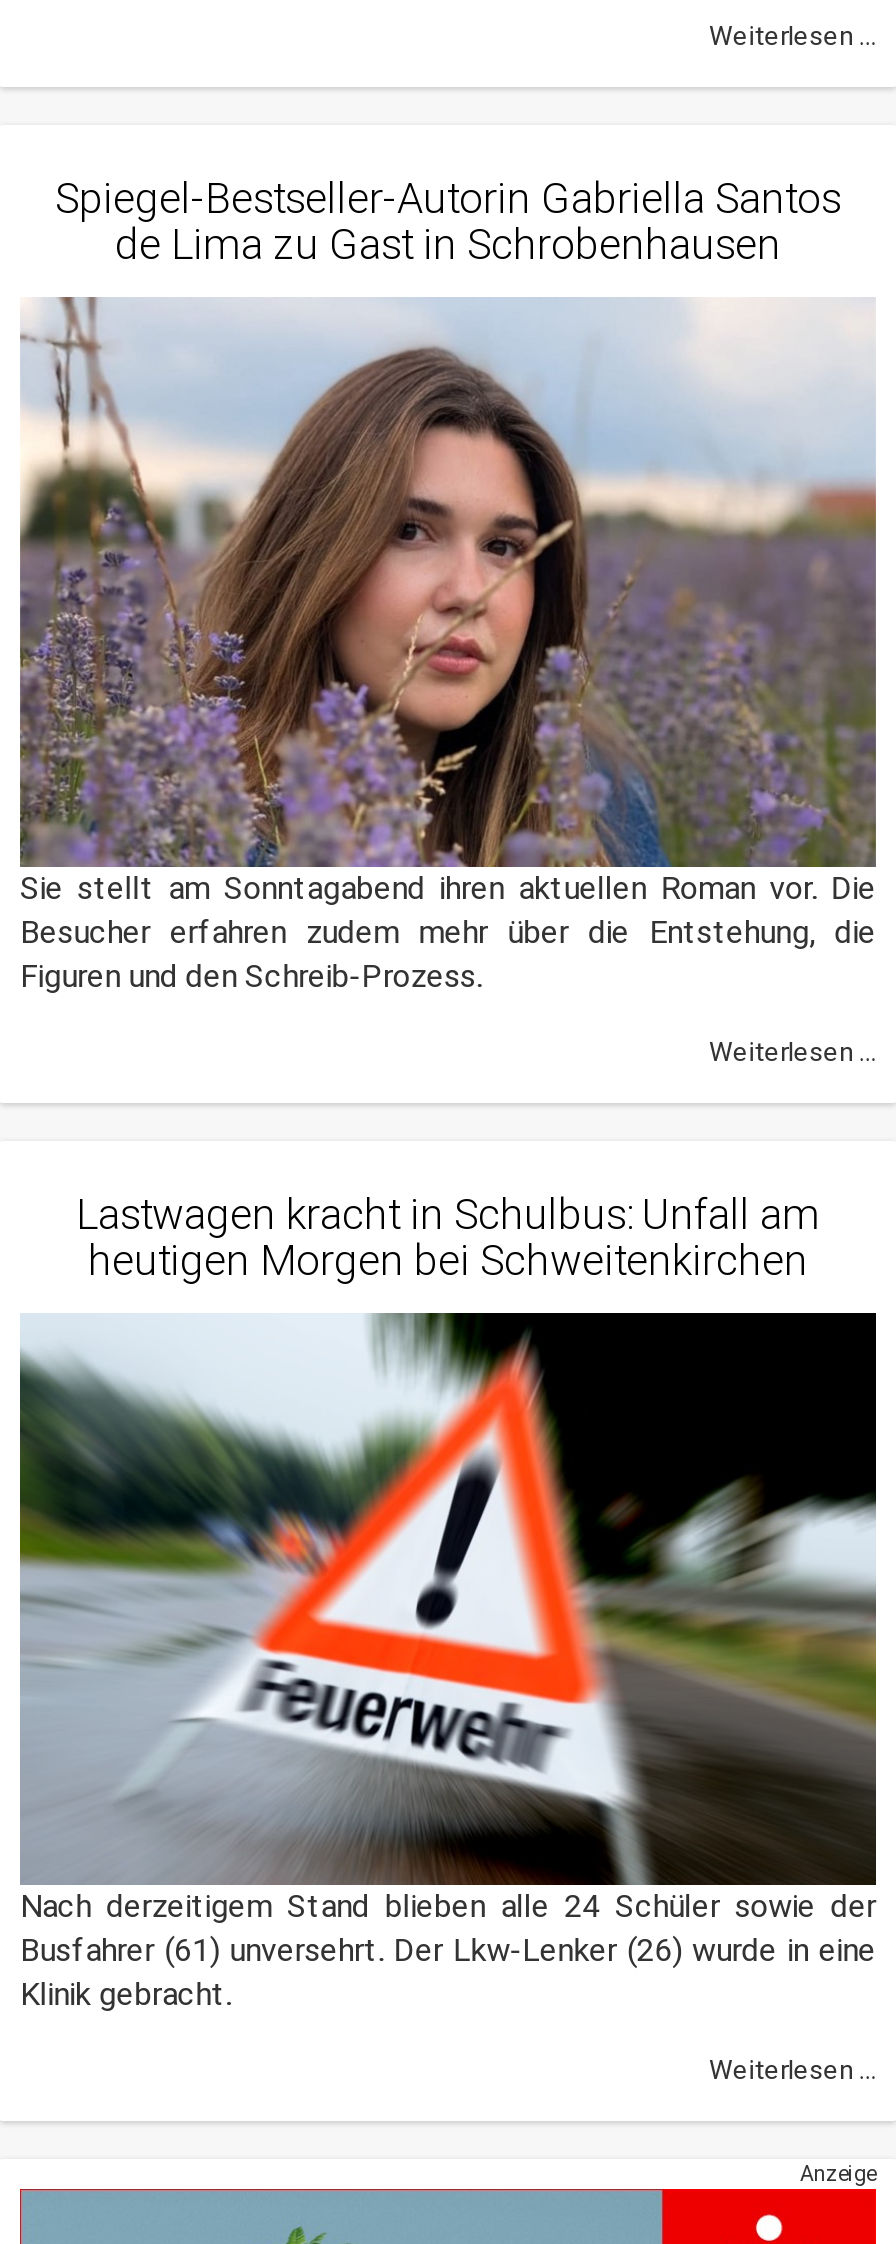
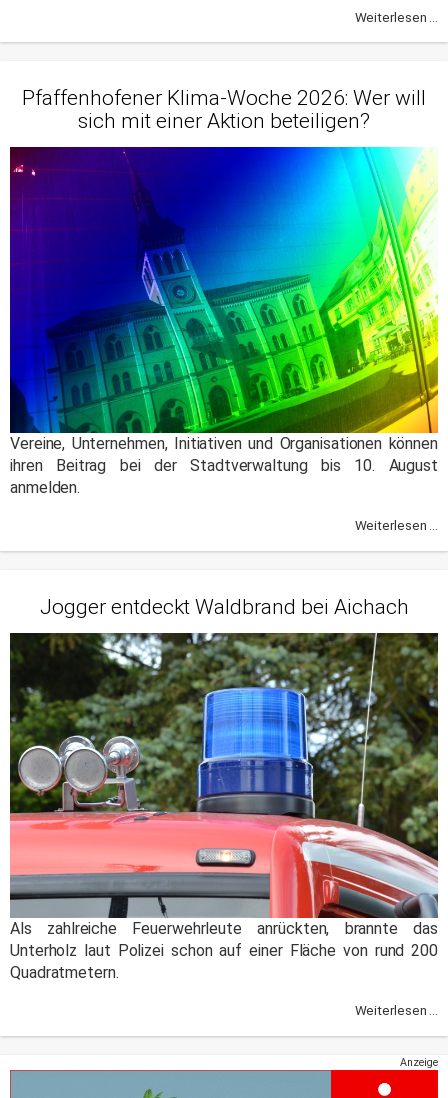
- Spiegel-Bestseller-Autorin Gabriella Santos
- de Lima zu Gast in Schrobenhausen
+ Pfaffenhofener Klima-Woche 2026: Wer will
+ sich mit einer Aktion beteiligen?

- [image]
- Sie stellt am Sonntagabend ihren aktuellen Roman vor. Die
- Besucher erfahren zudem mehr über die Entstehung, die
- Figuren und den Schreib-Prozess.
+ [image]
+ Vereine, Unternehmen, Initiativen und Organisationen können
+ ihren Beitrag bei der Stadtverwaltung bis 10. August
+ anmelden.

- Lastwagen kracht in Schulbus: Unfall am
- heutigen Morgen bei Schweitenkirchen
+ Jogger entdeckt Waldbrand bei Aichach

- [image]
- Nach derzeitigem Stand blieben alle 24 Schüler sowie der
- Busfahrer (61) unversehrt. Der Lkw-Lenker (26) wurde in eine
- Klinik gebracht.
+ [image]
+ Als zahlreiche Feuerwehrleute anrückten, brannte das
+ Unterholz laut Polizei schon auf einer Fläche von rund 200
+ Quadratmetern.
